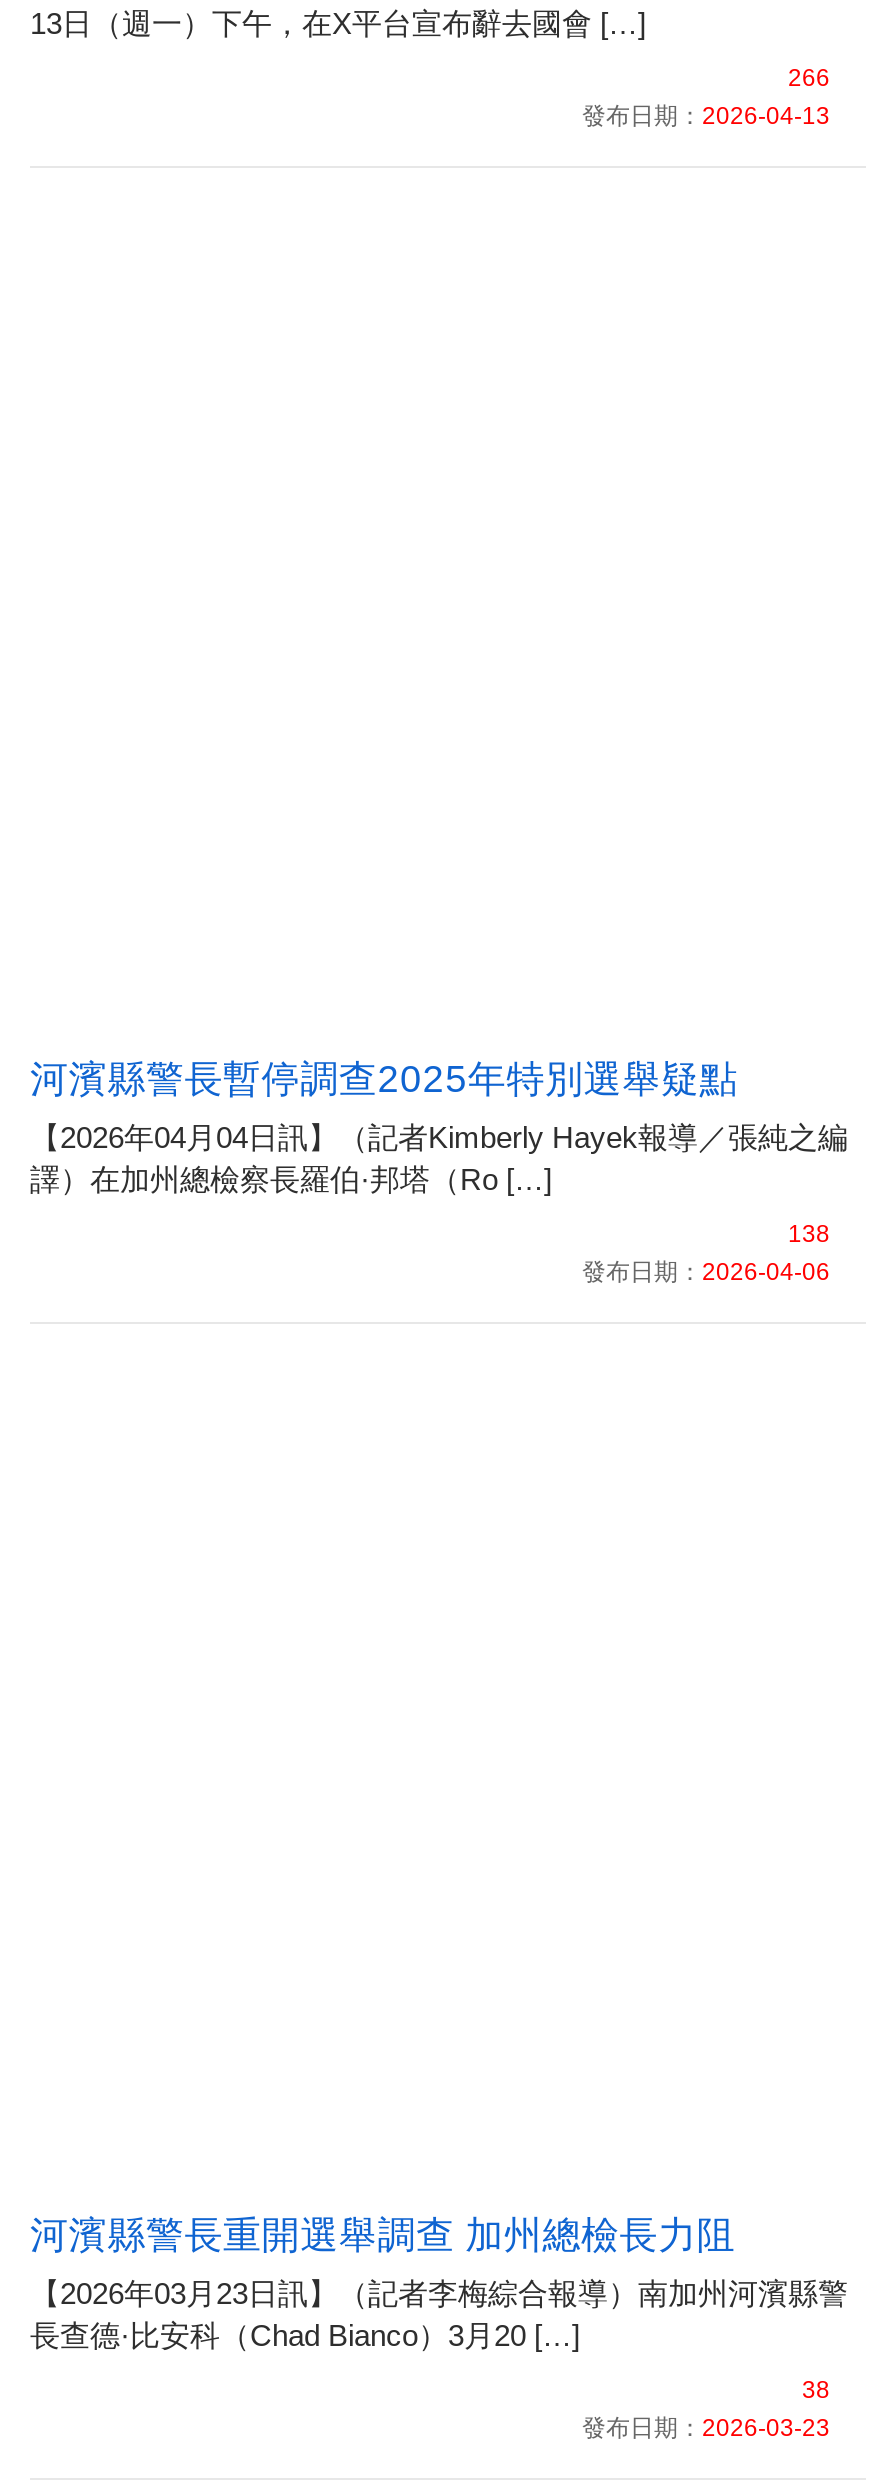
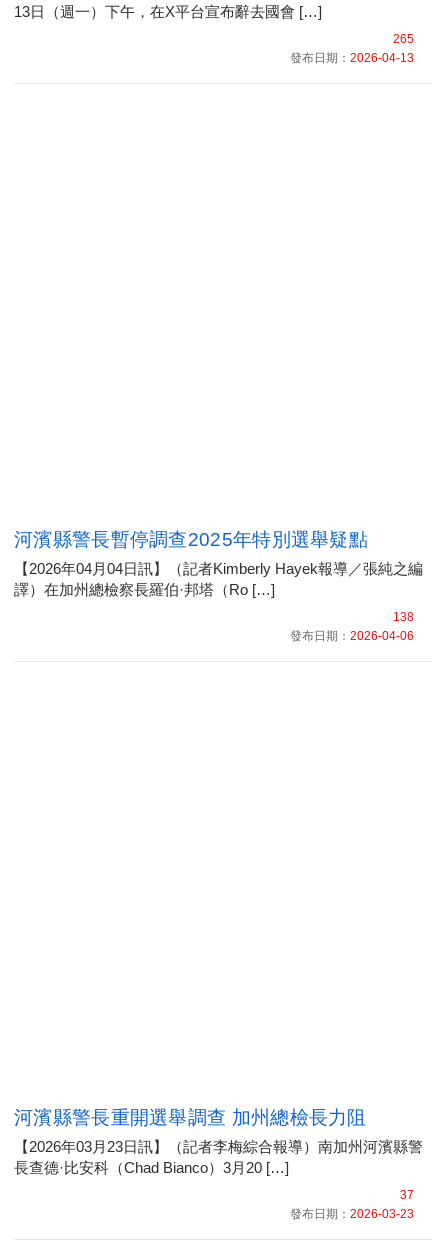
- 266
+ 265

- 38
+ 37
